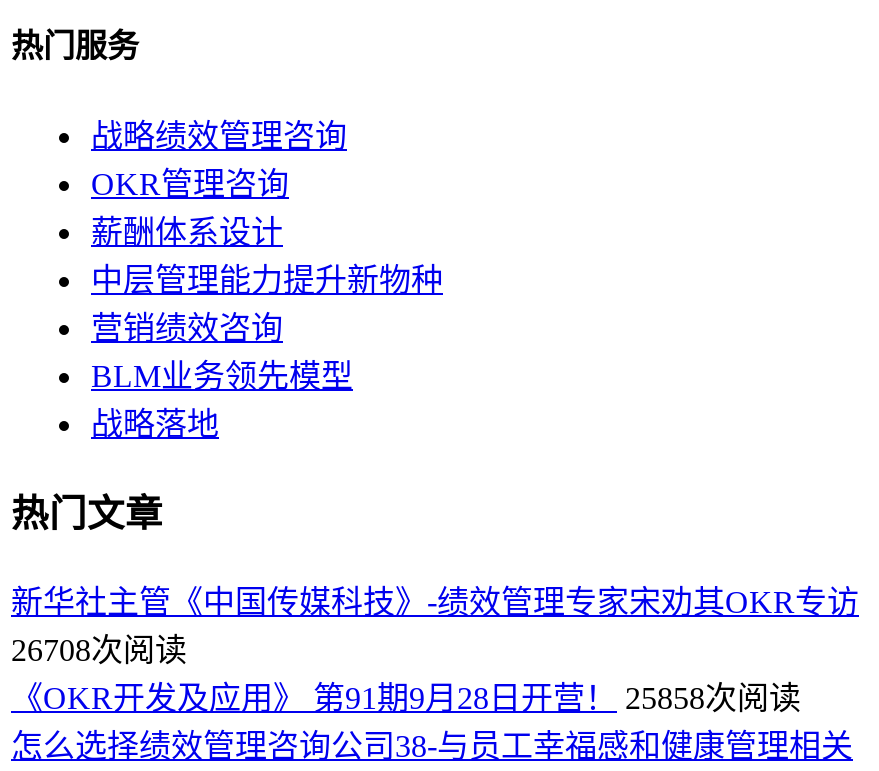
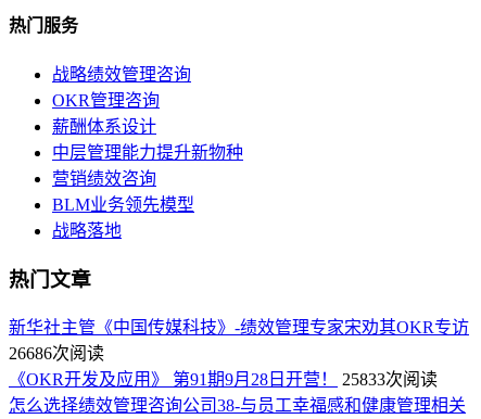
- 26708次阅读
+ 26686次阅读

- 《OKR开发及应用》 第91期9月28日开营！ 25858次阅读
+ 《OKR开发及应用》 第91期9月28日开营！ 25833次阅读
